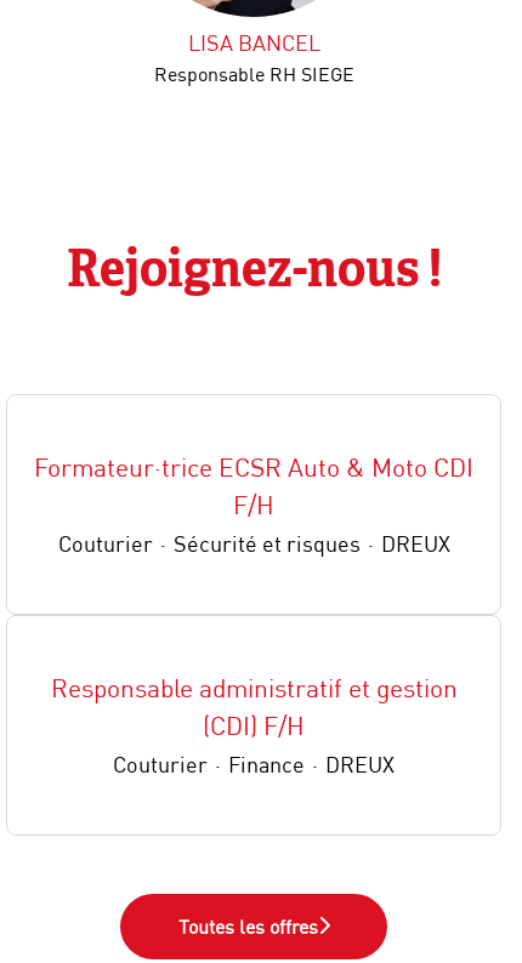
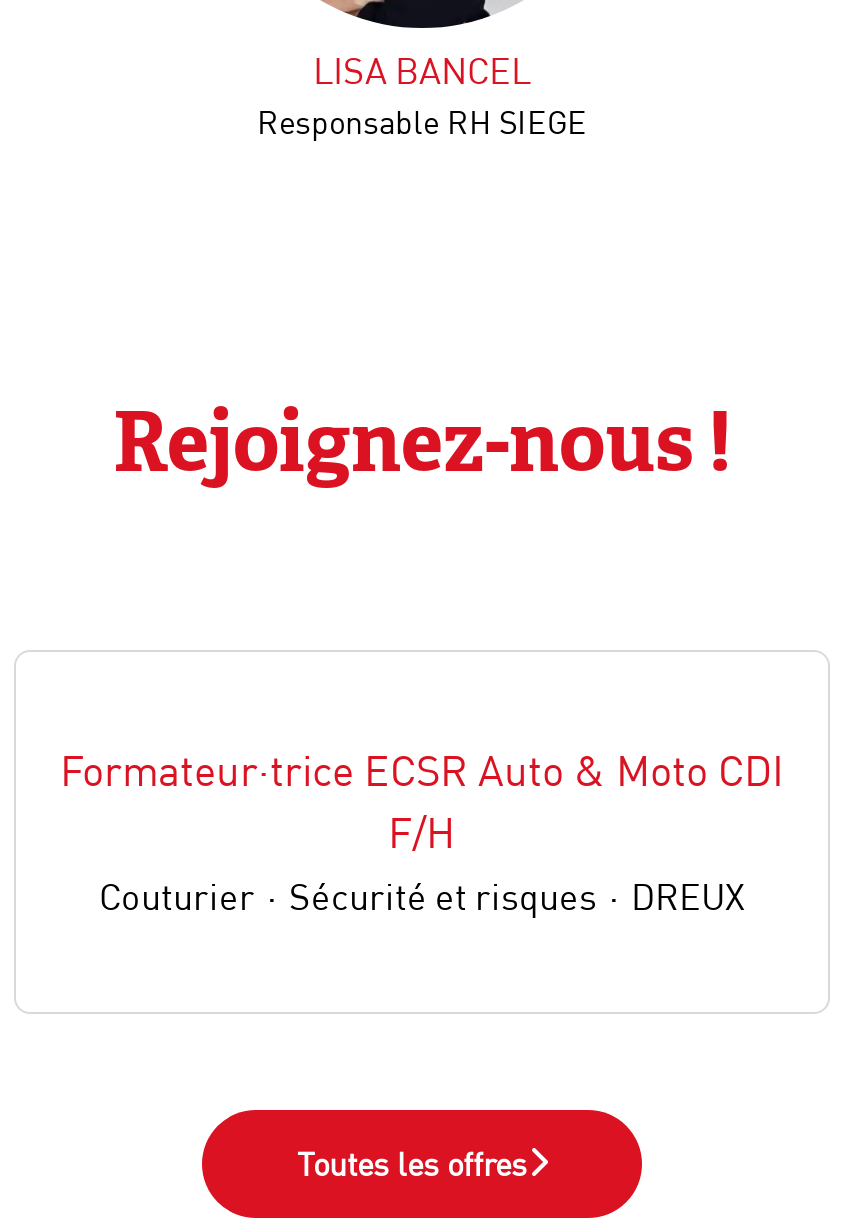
- Responsable administratif et gestion
- (CDI) F/H
- Couturier · Finance · DREUX
